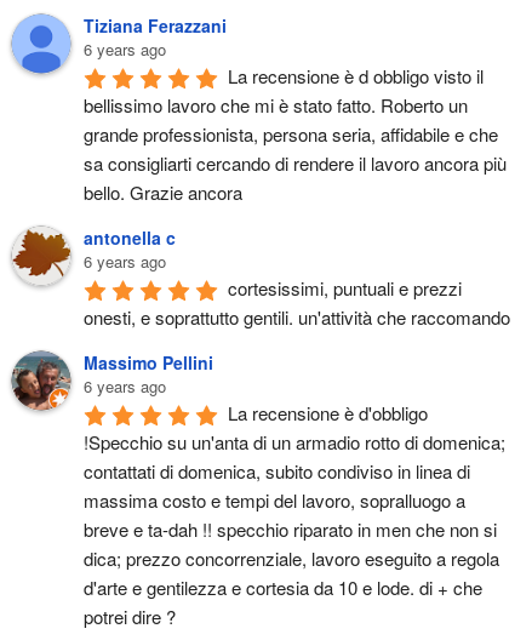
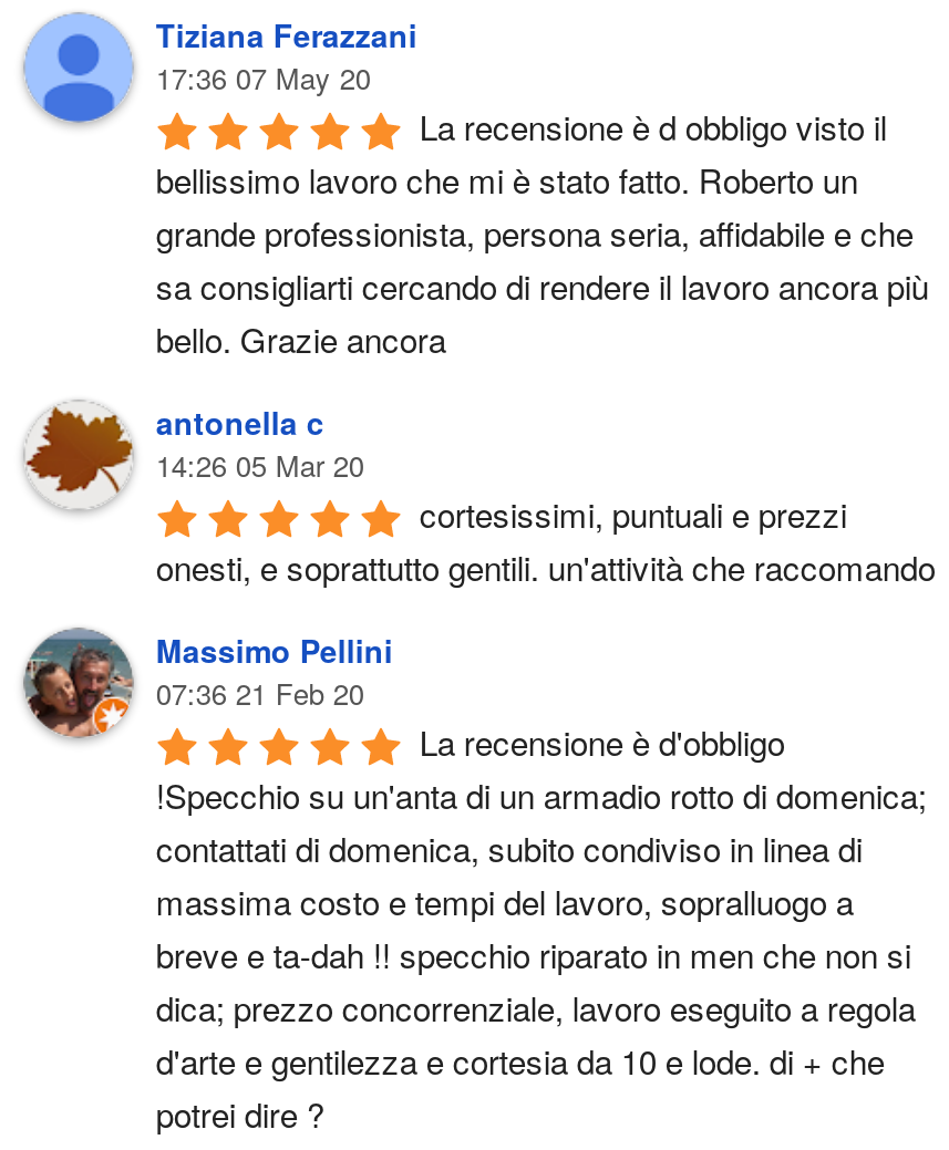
- 6 years ago
+ 17:36 07 May 20

- 6 years ago
+ 14:26 05 Mar 20

- 6 years ago
+ 07:36 21 Feb 20
